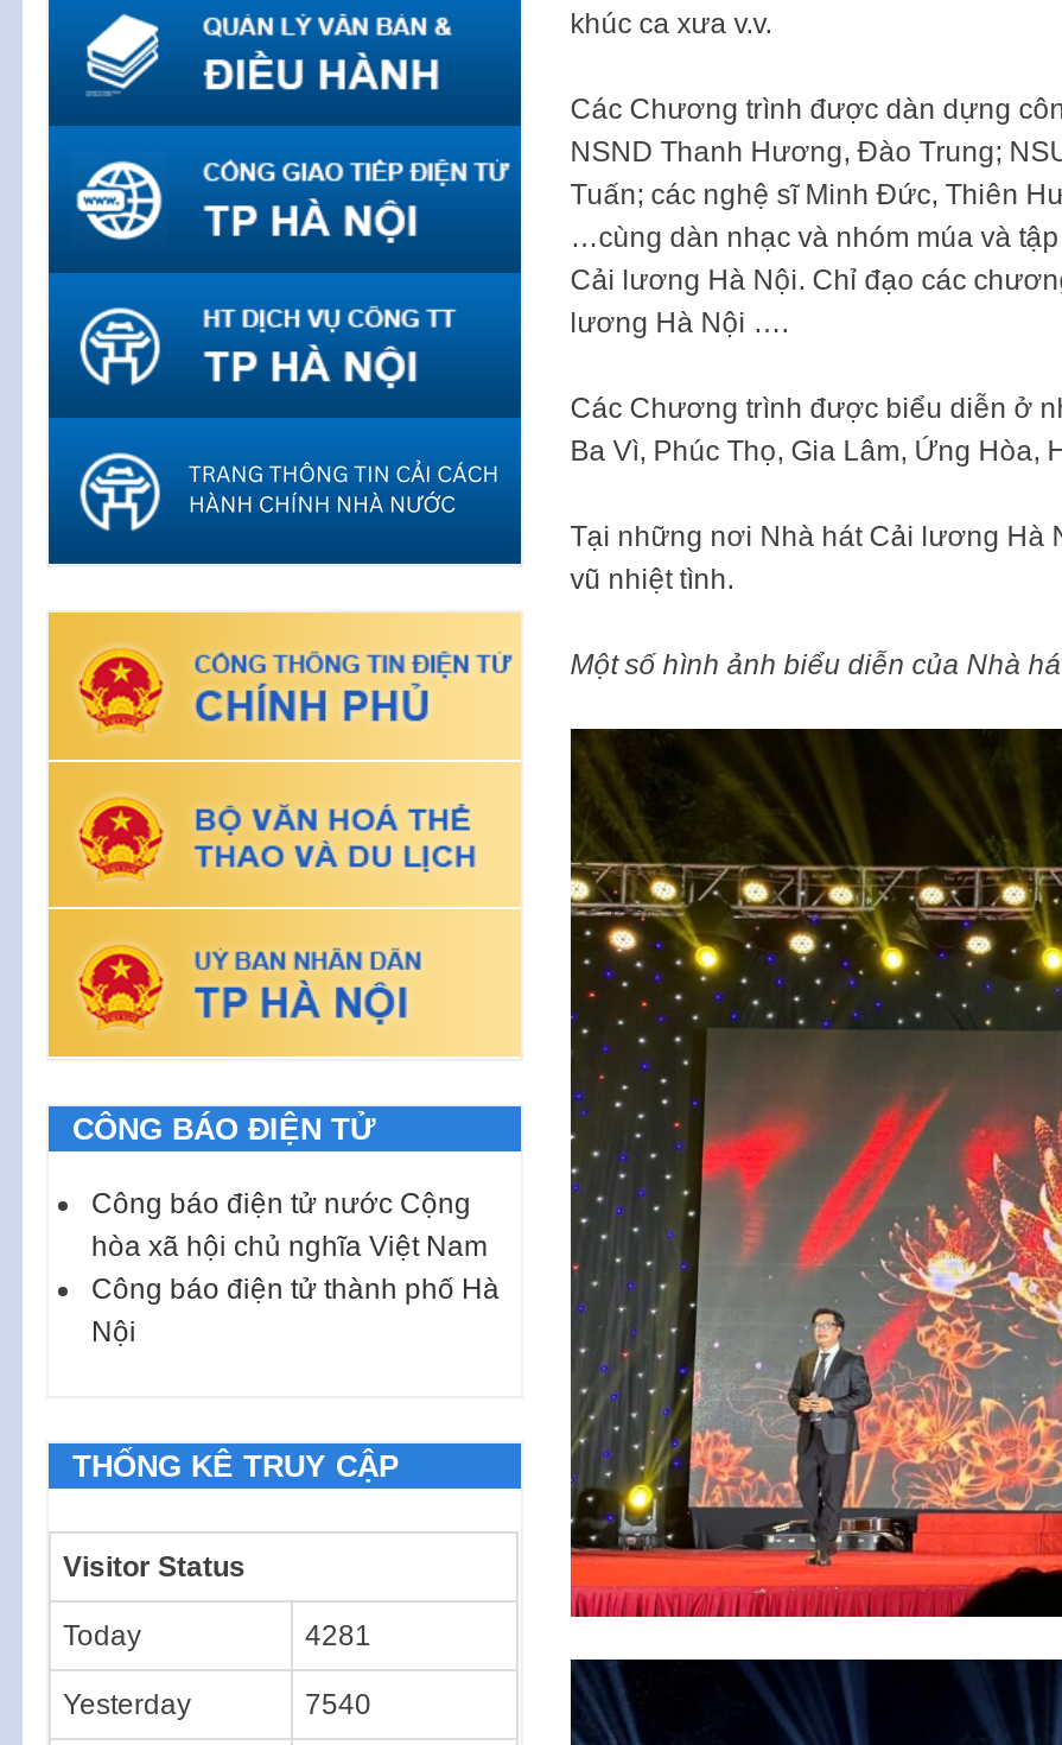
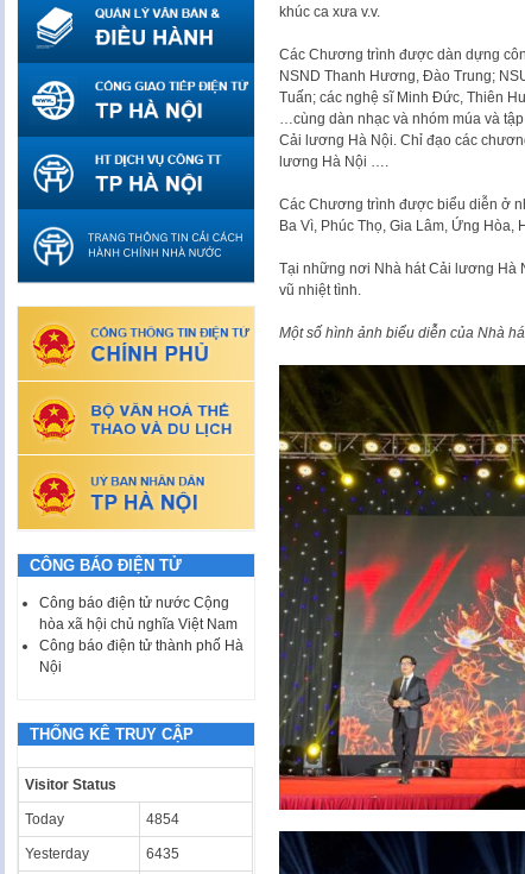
- 4281
+ 4854

- 7540
+ 6435
